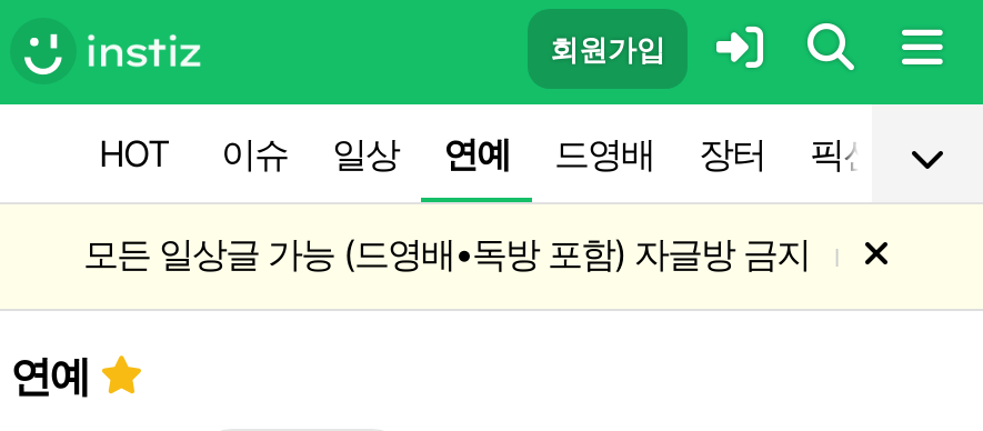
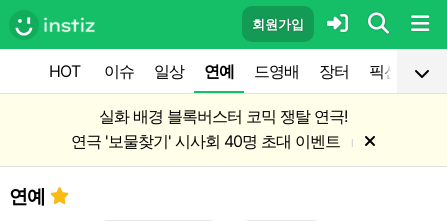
- 모든 일상글 가능 (드영배•독방 포함) 자글방 금지
+ 실화 배경 블록버스터 코믹 쟁탈 연극!
+ 연극 '보물찾기' 시사회 40명 초대 이벤트
